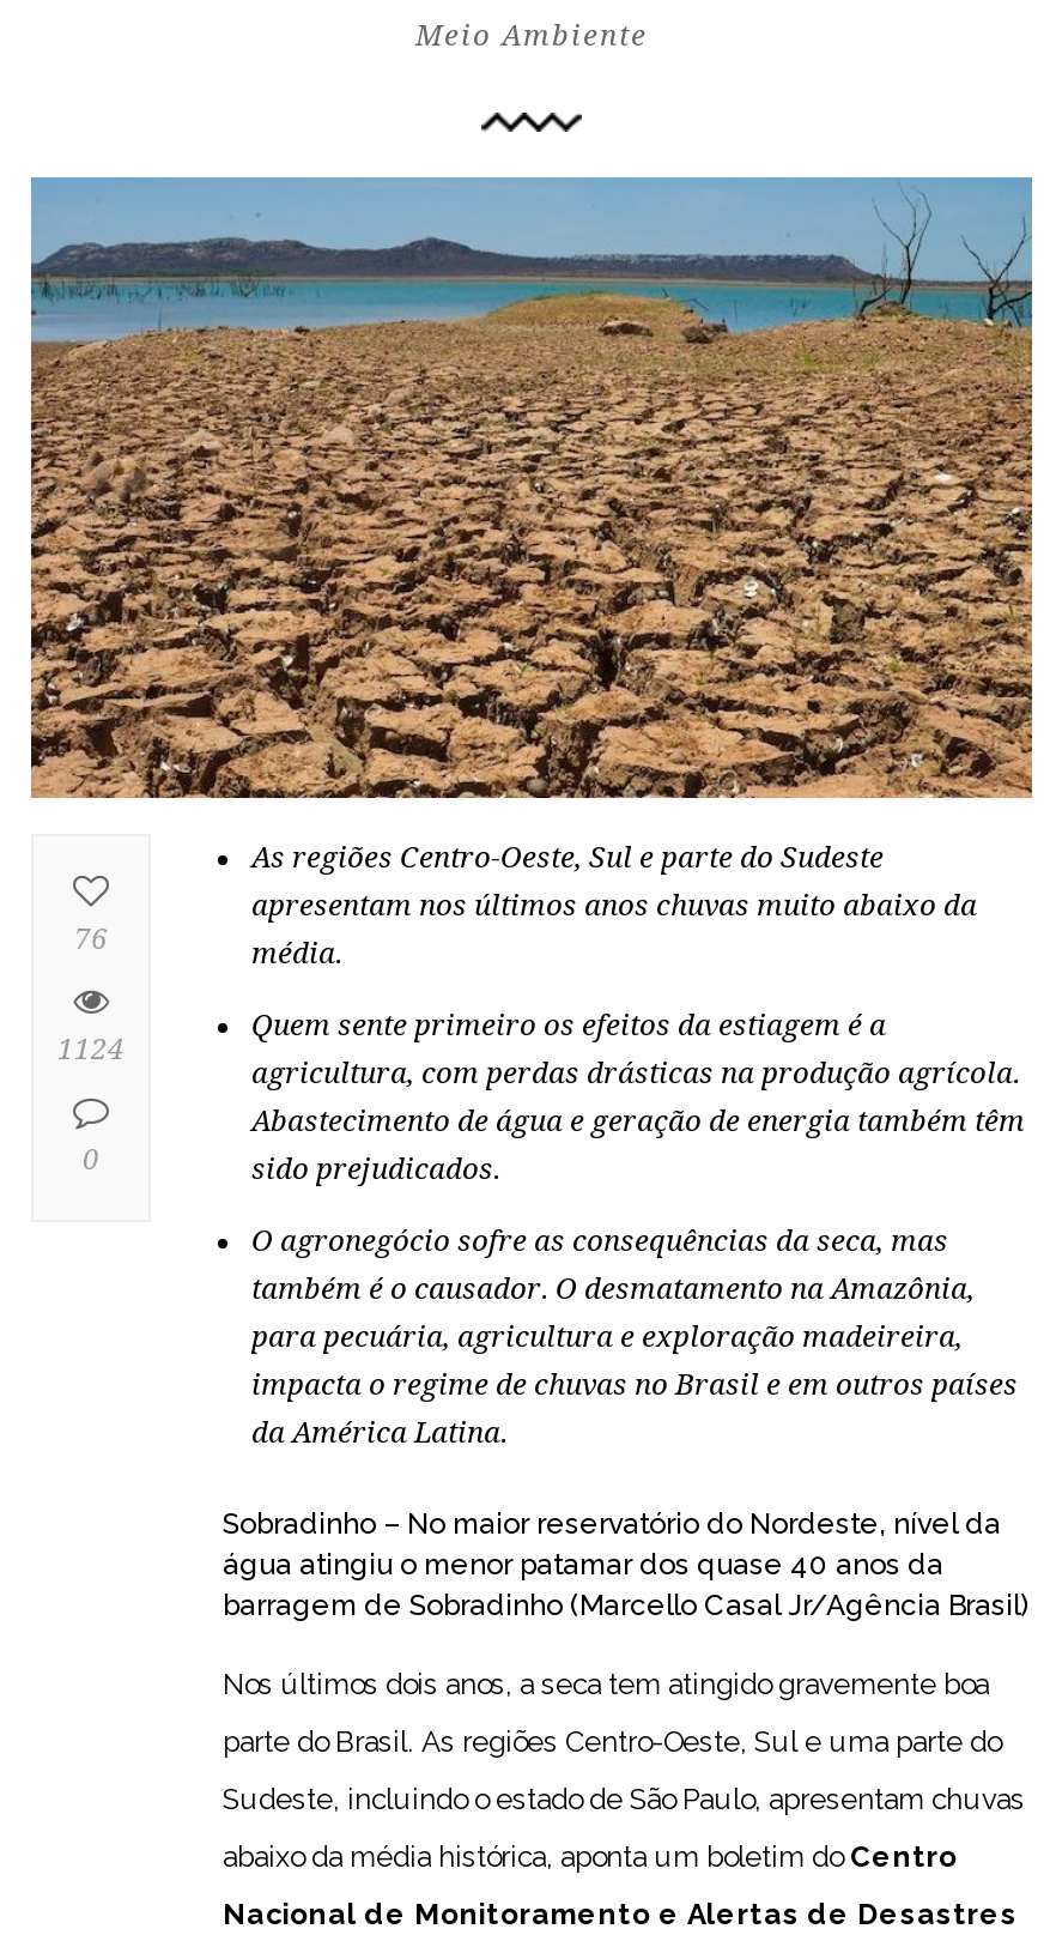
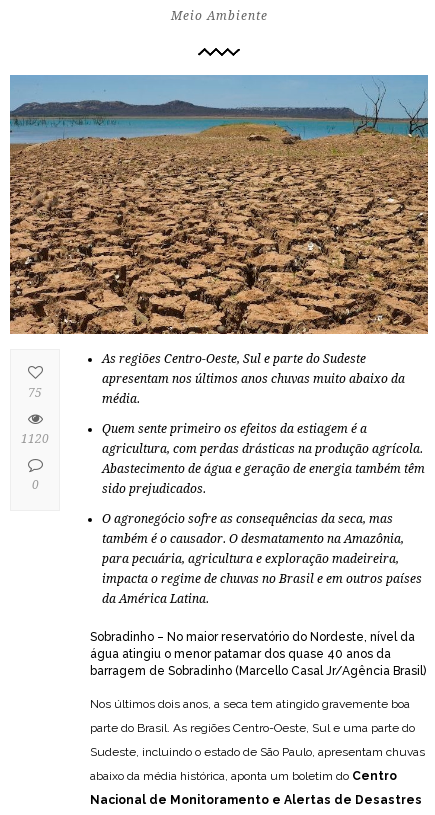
- 76
+ 75

- 1124
+ 1120
